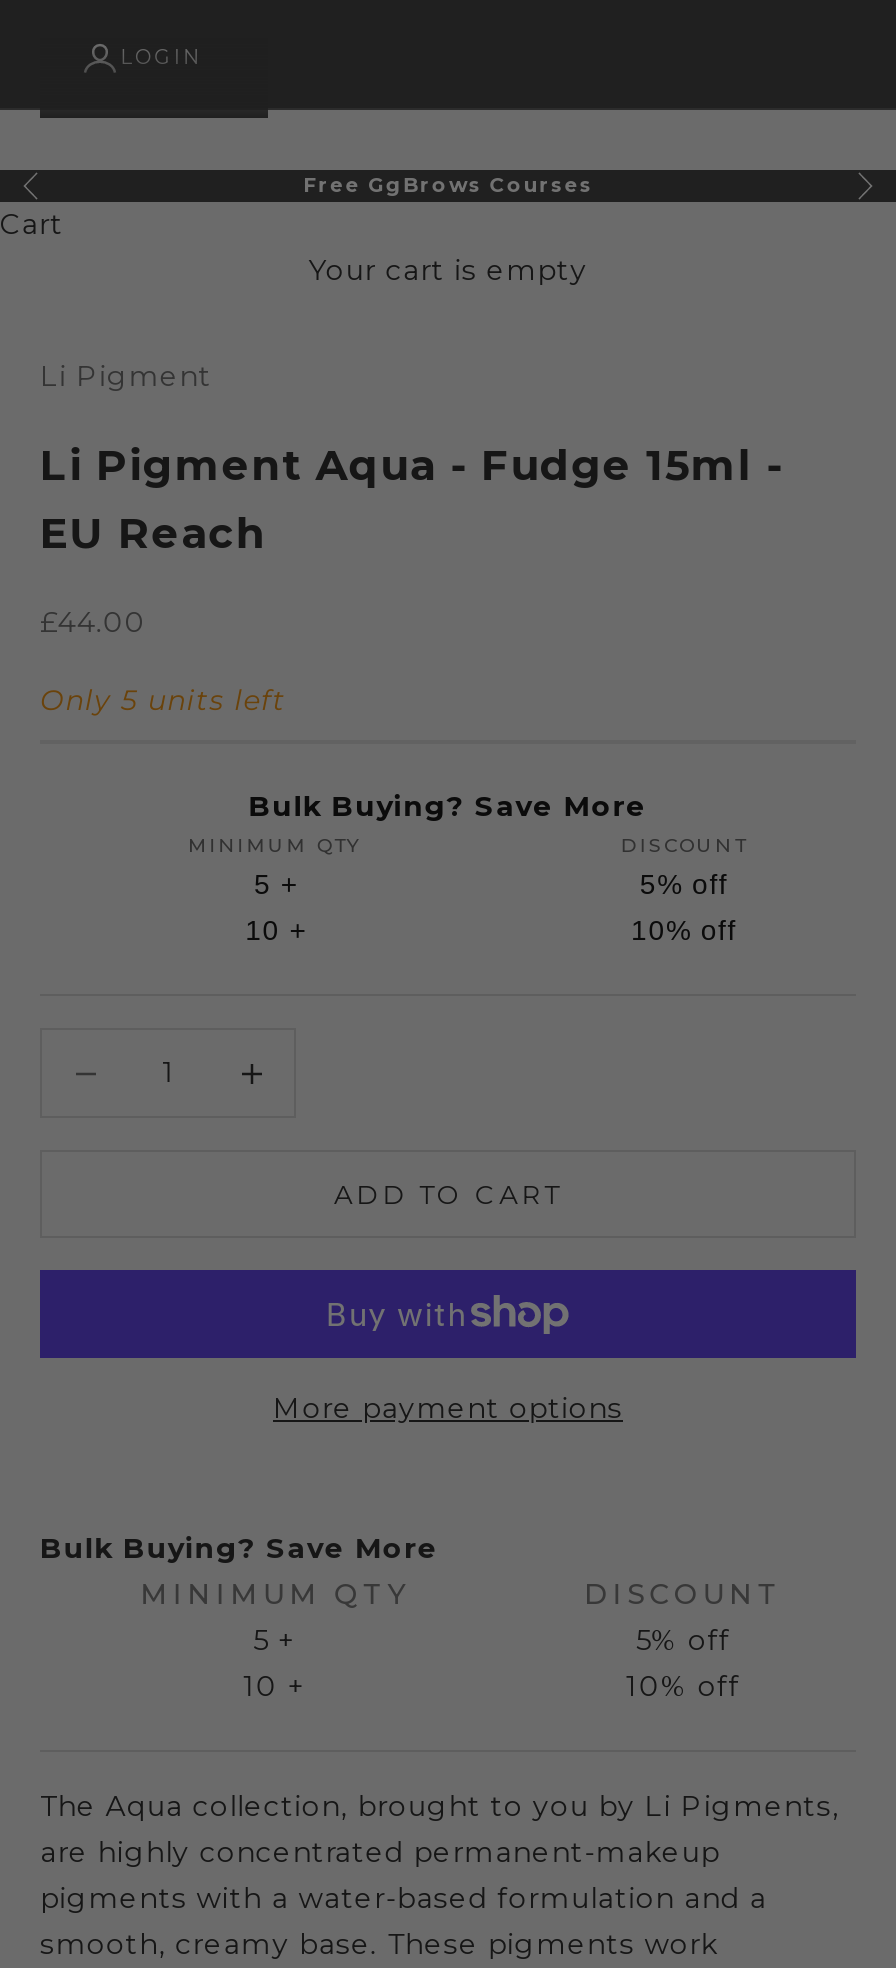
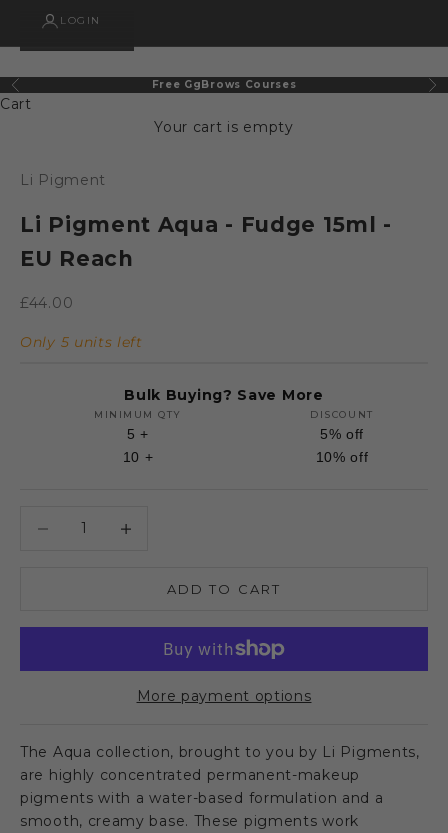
- Bulk Buying? Save More
- MINIMUM QTY
- DISCOUNT
- 5 +
- 5% off
- 10 +
- 10% off
